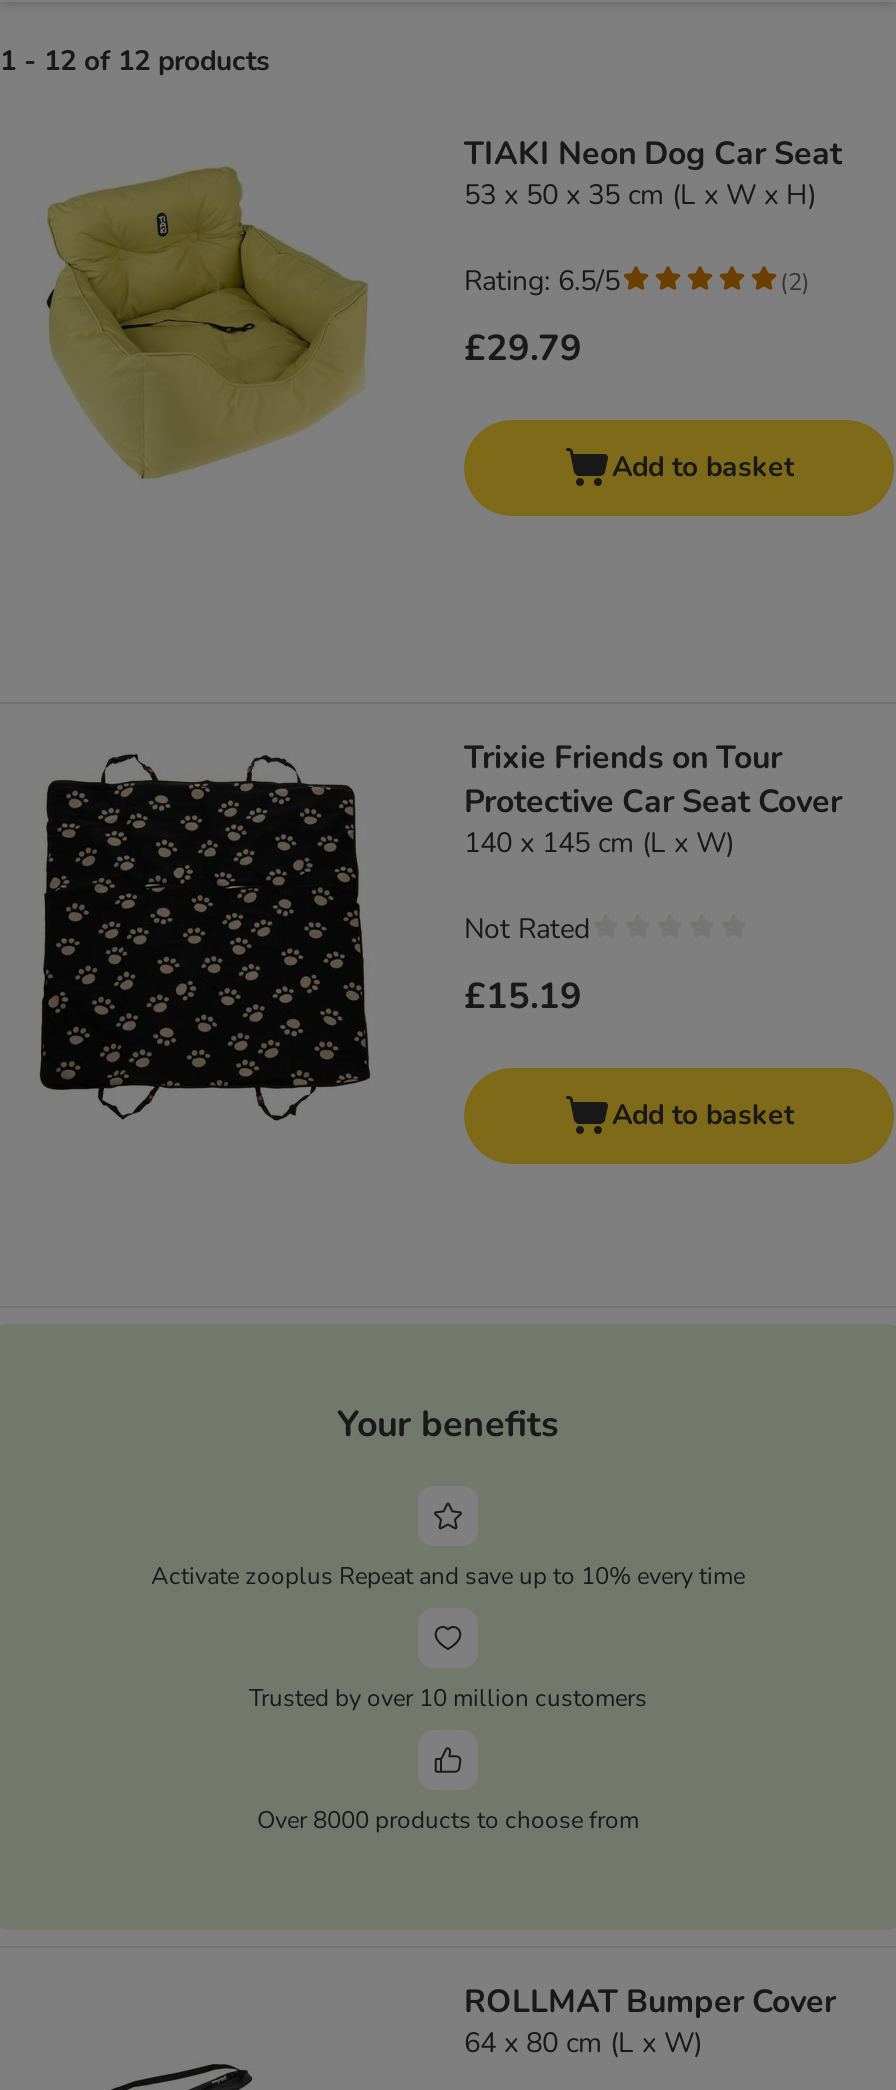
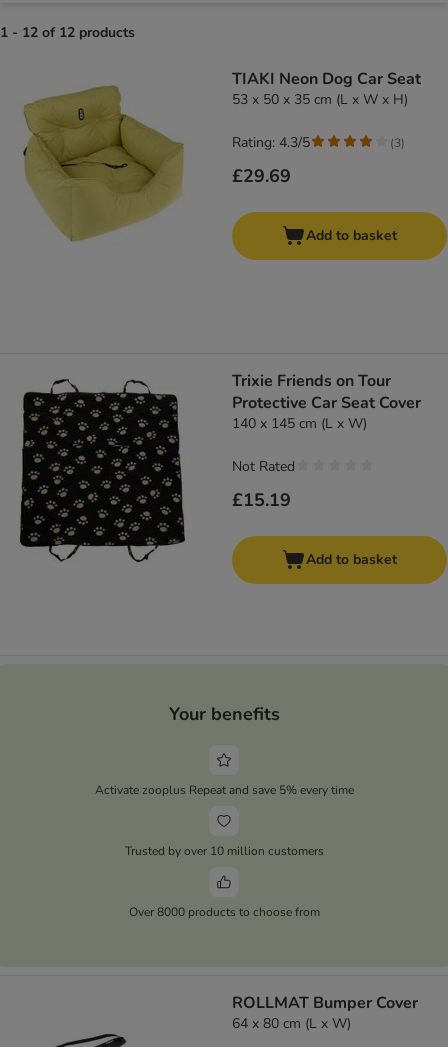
- Rating: 6.5/5
+ Rating: 4.3/5

- (2)
+ (3)

- £29.79
+ £29.69

- Activate zooplus Repeat and save up to 10% every time
+ Activate zooplus Repeat and save 5% every time
